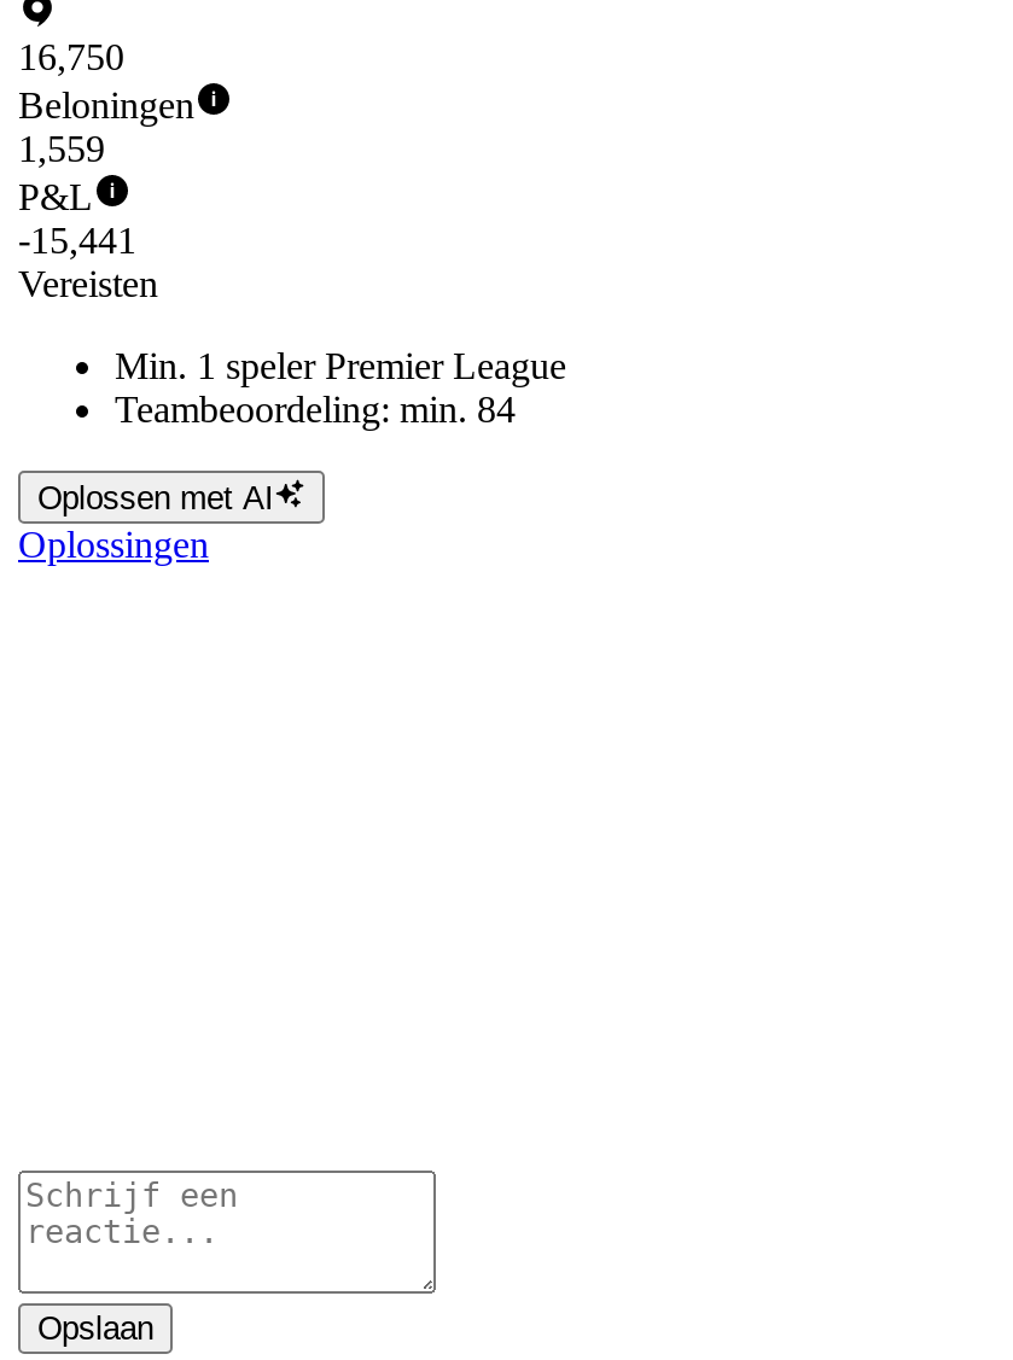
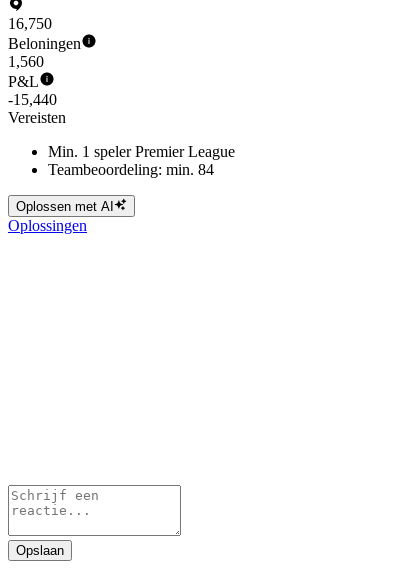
- 1,559
+ 1,560

- -15,441
+ -15,440
